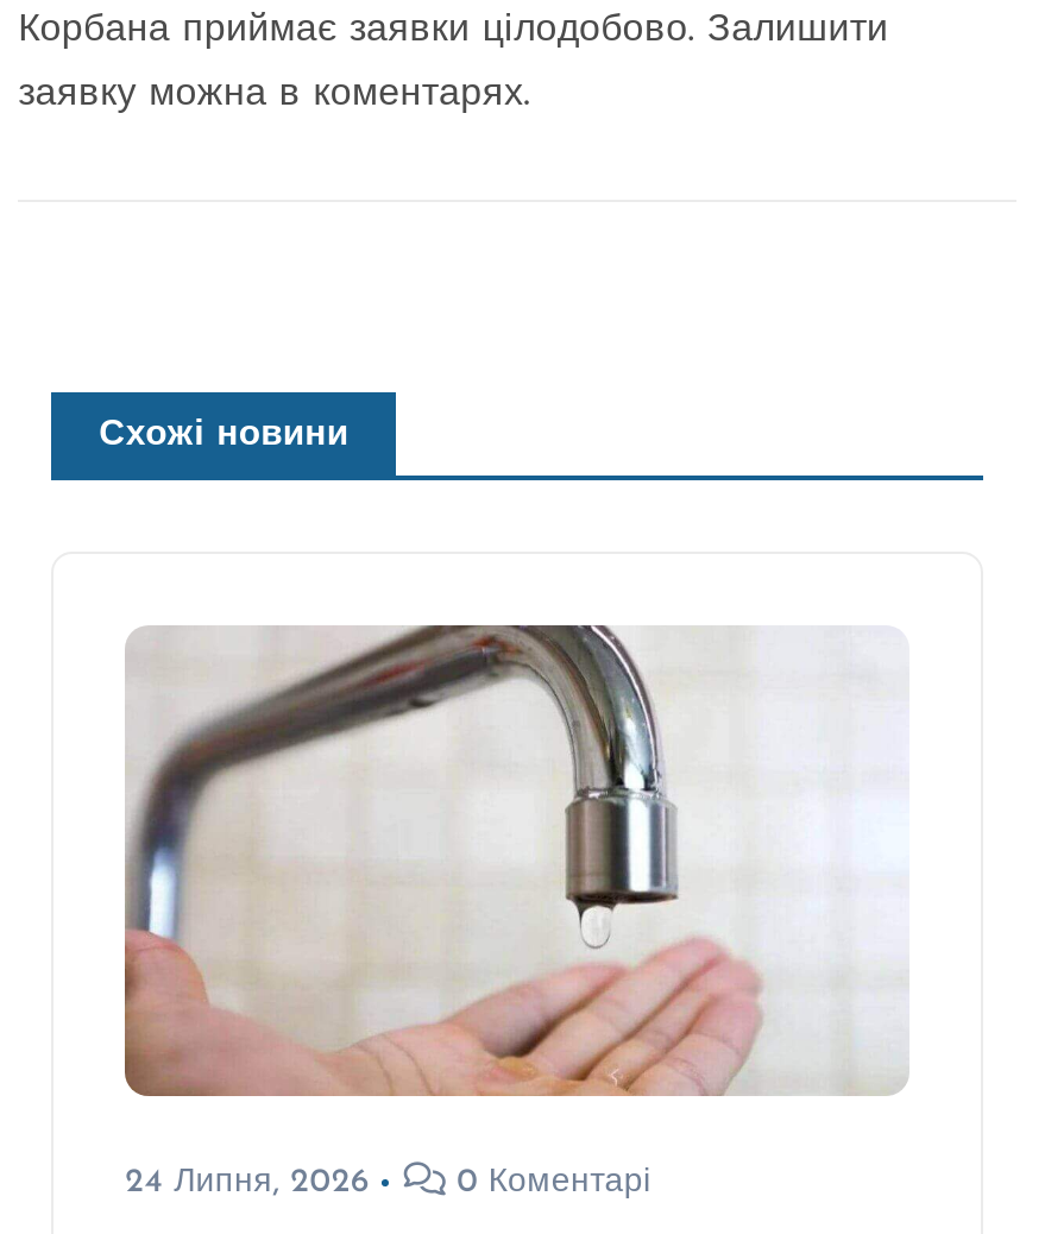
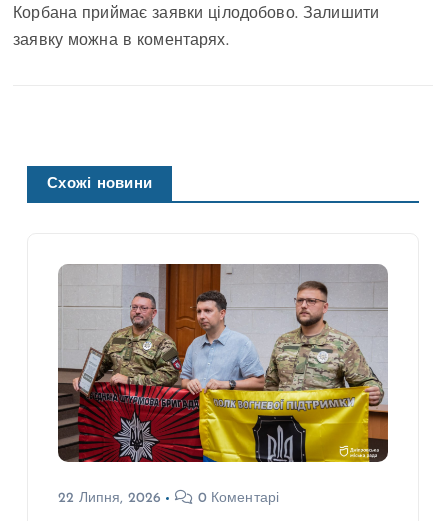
- [image]
- 24 Липня, 2026
+ [image]
+ 22 Липня, 2026
